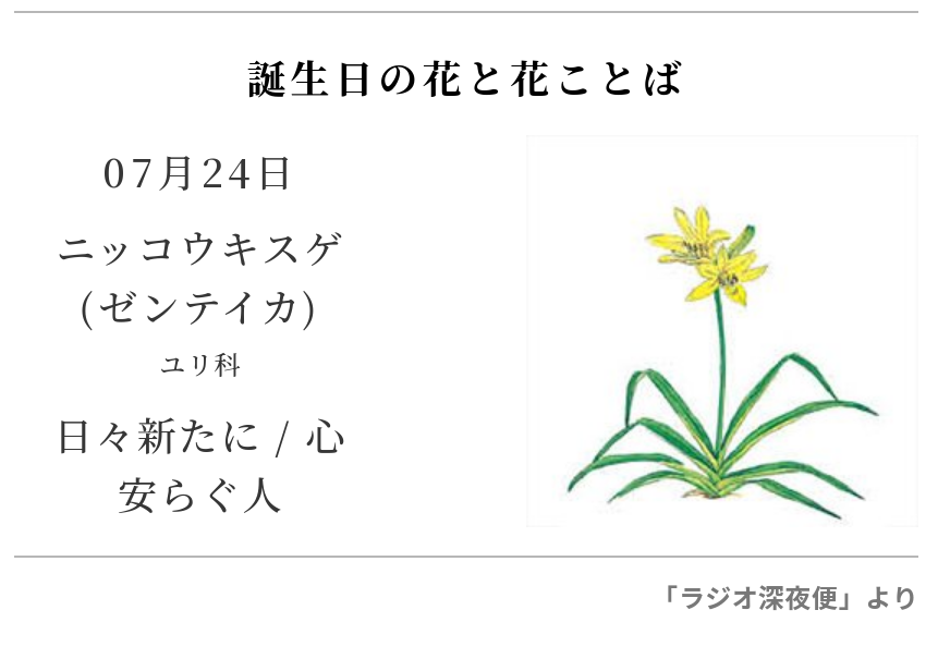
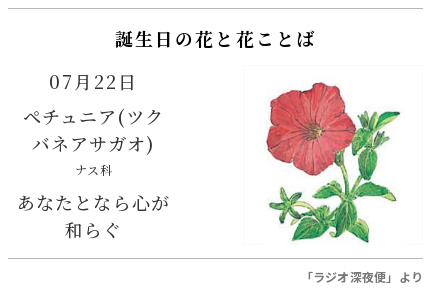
- 07月24日
- ニッコウキスゲ
- (ゼンテイカ)
- ユリ科
- 日々新たに / 心
- 安らぐ人
+ 07月22日
+ ペチュニア(ツク
+ バネアサガオ)
+ ナス科
+ あなたとなら心が
+ 和らぐ

- [image]
+ [image]
